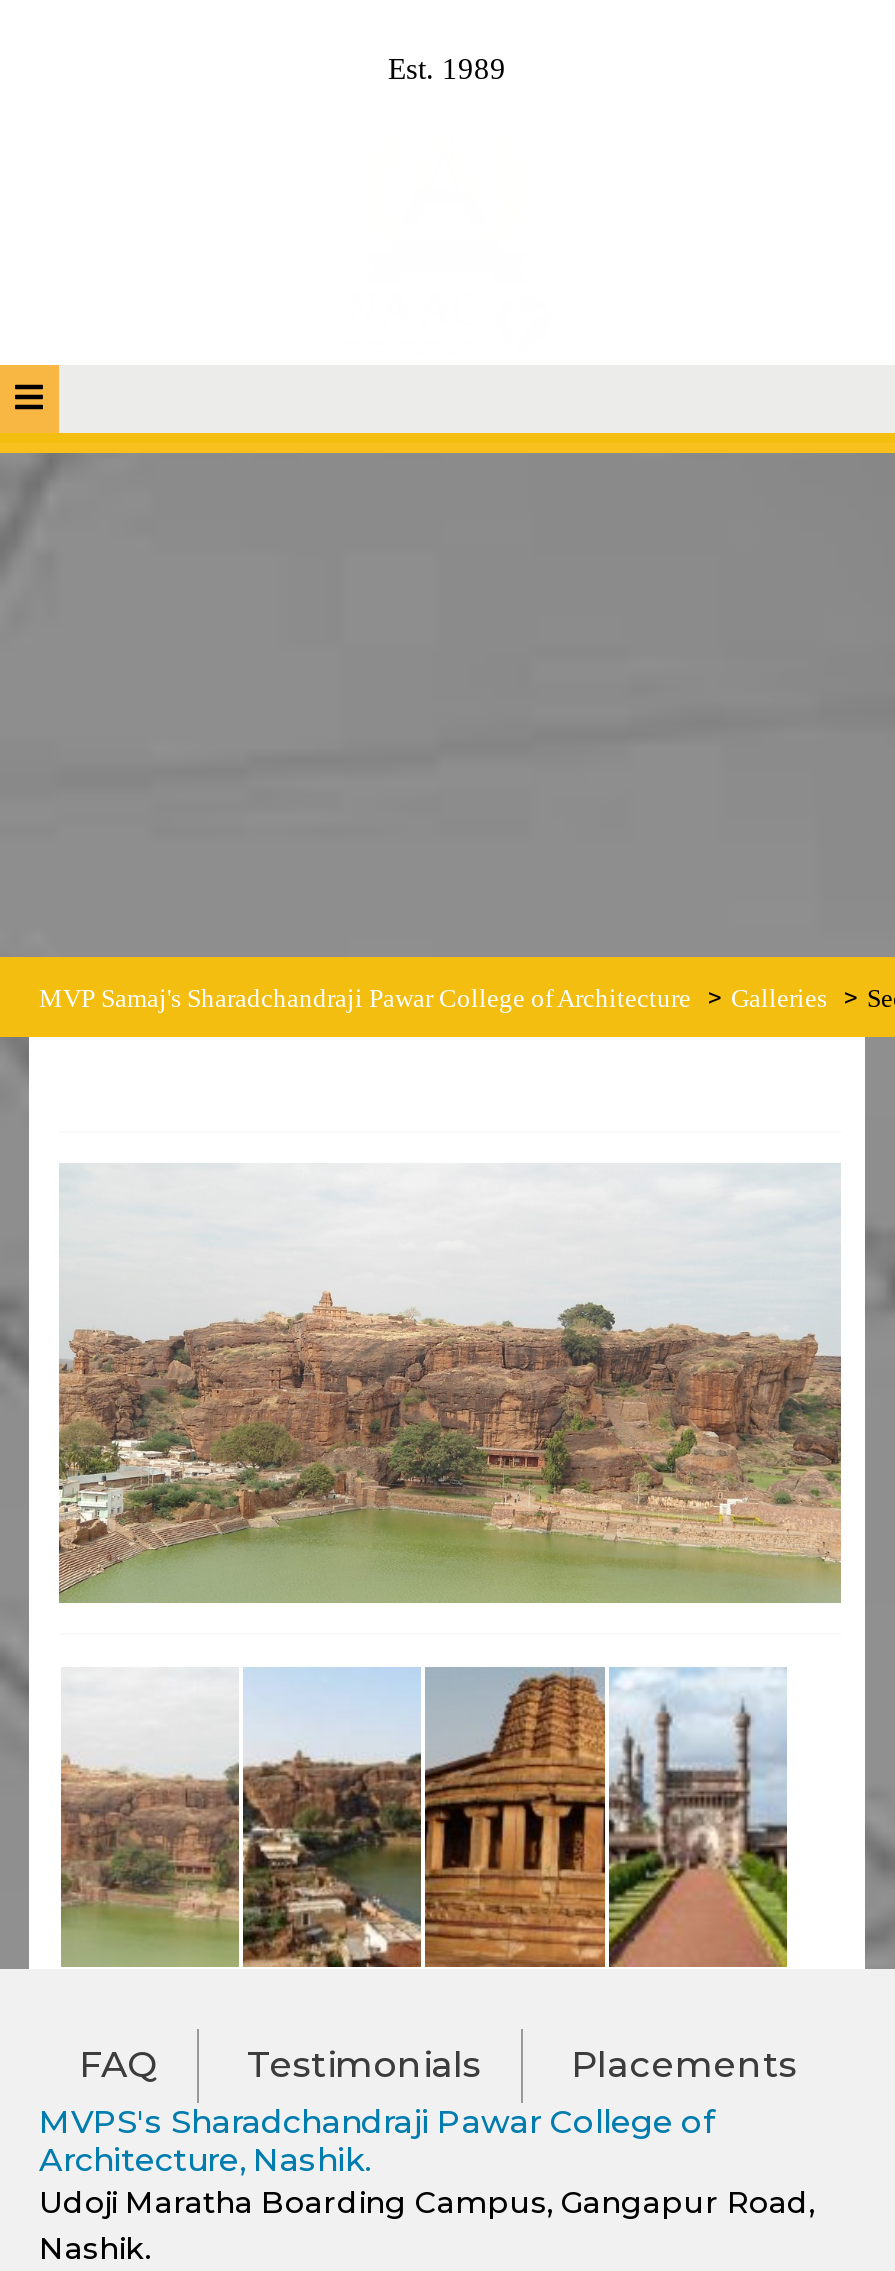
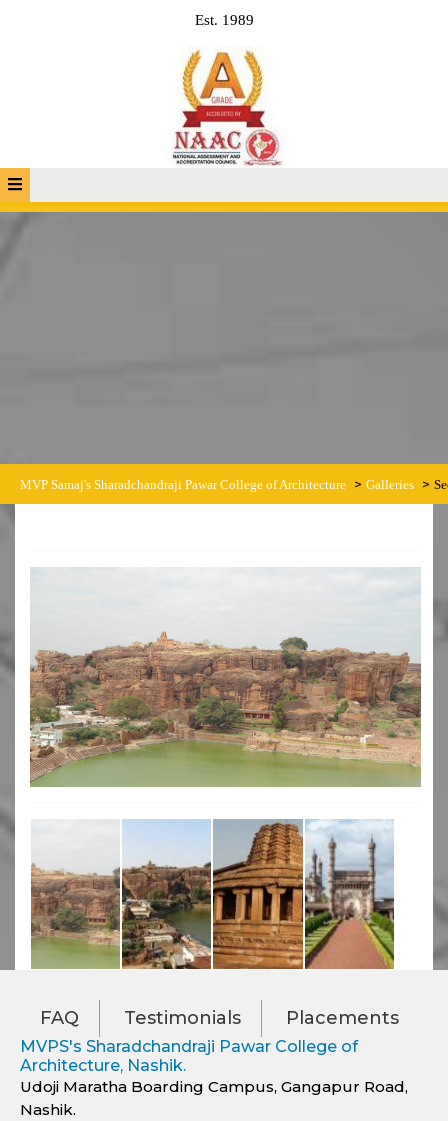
+ [image]
